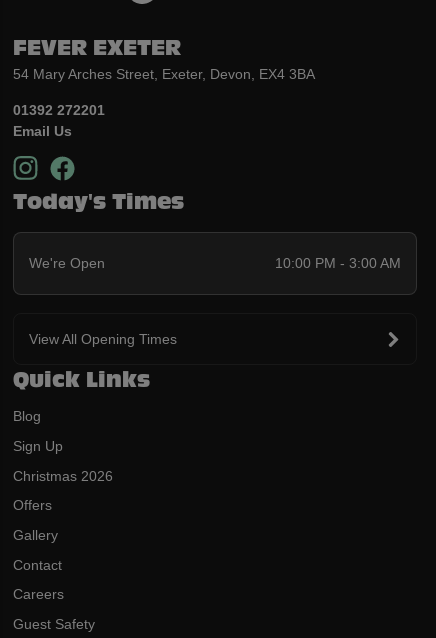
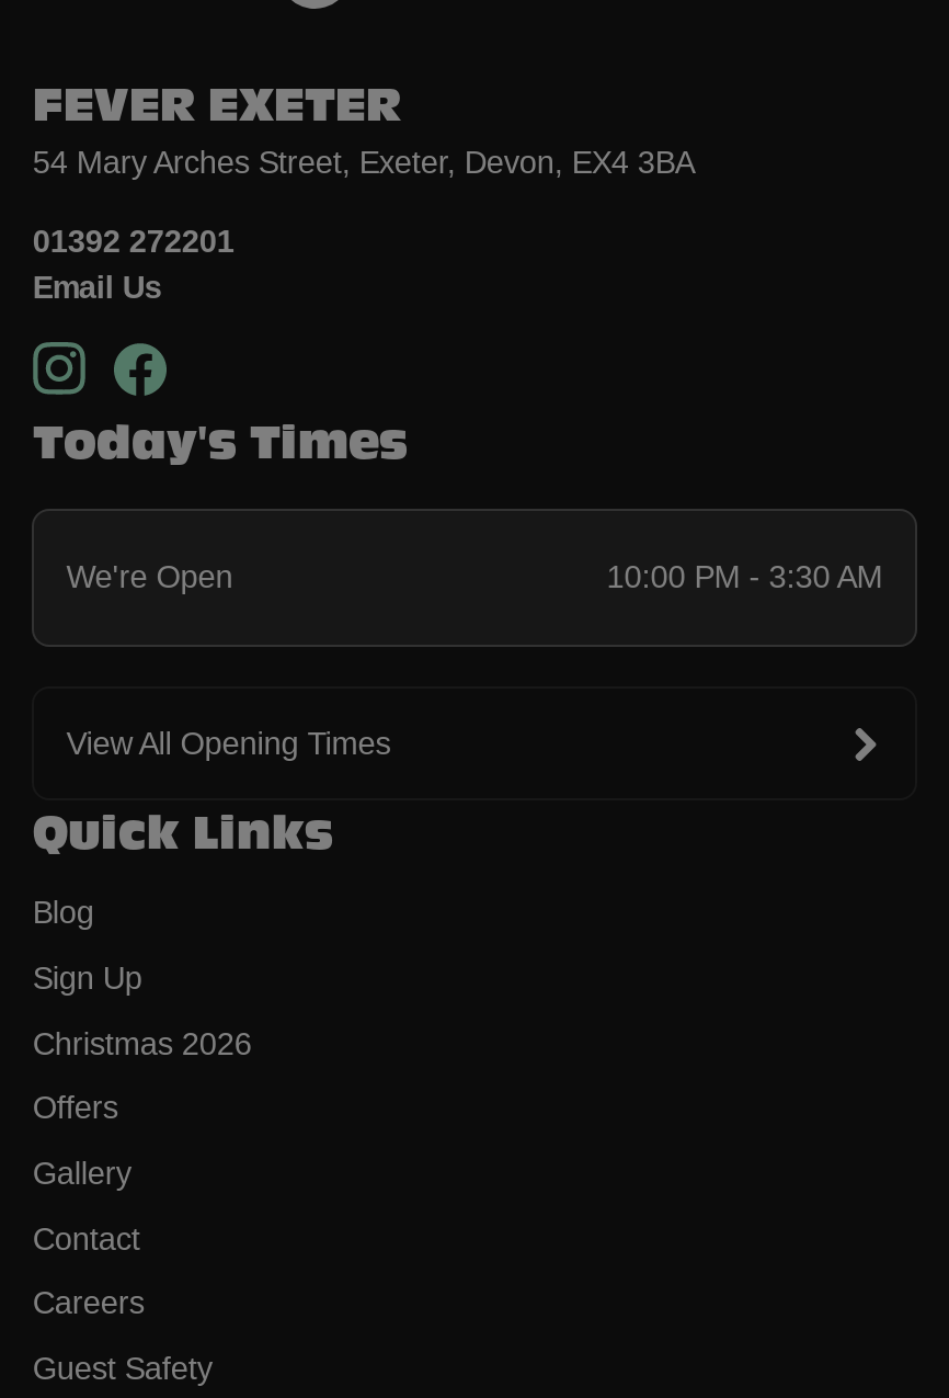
- 10:00 PM - 3:00 AM
+ 10:00 PM - 3:30 AM
